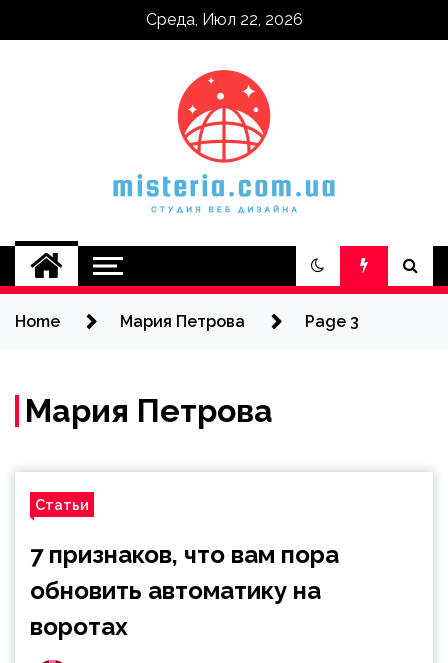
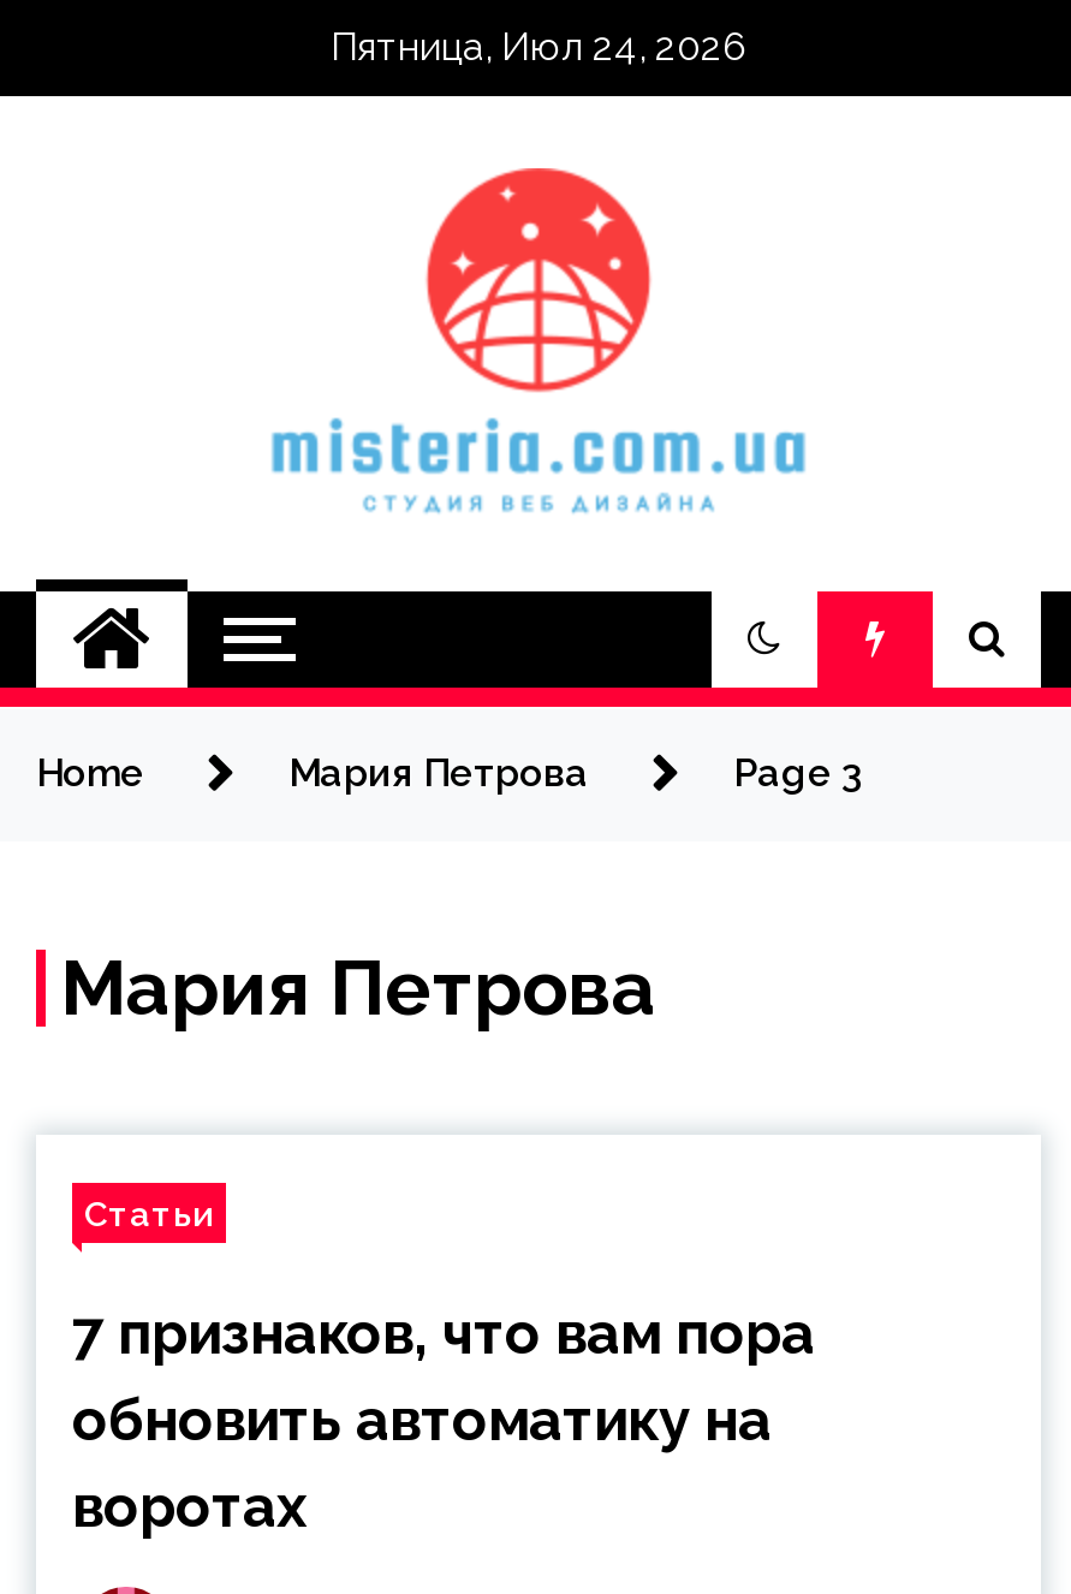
- Среда, Июл 22, 2026
+ Пятница, Июл 24, 2026
